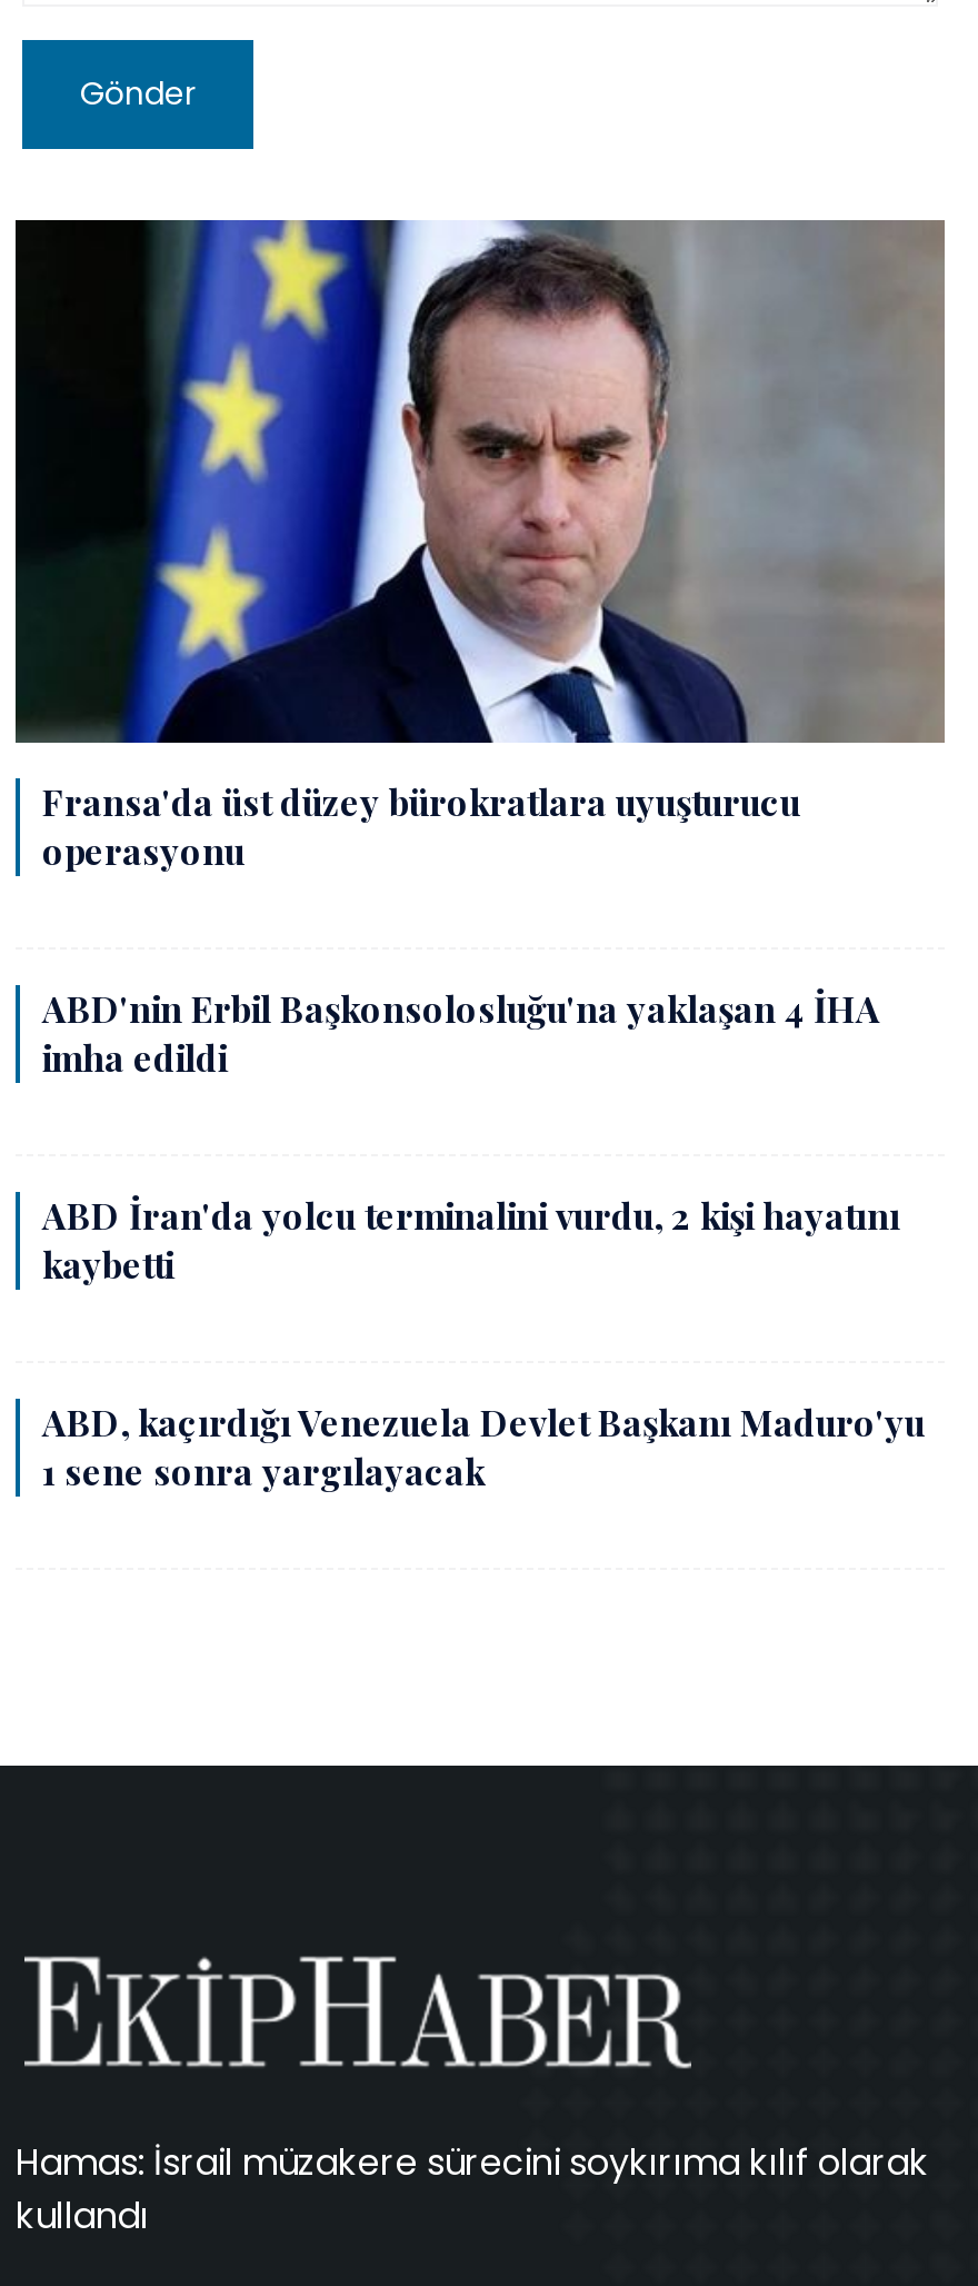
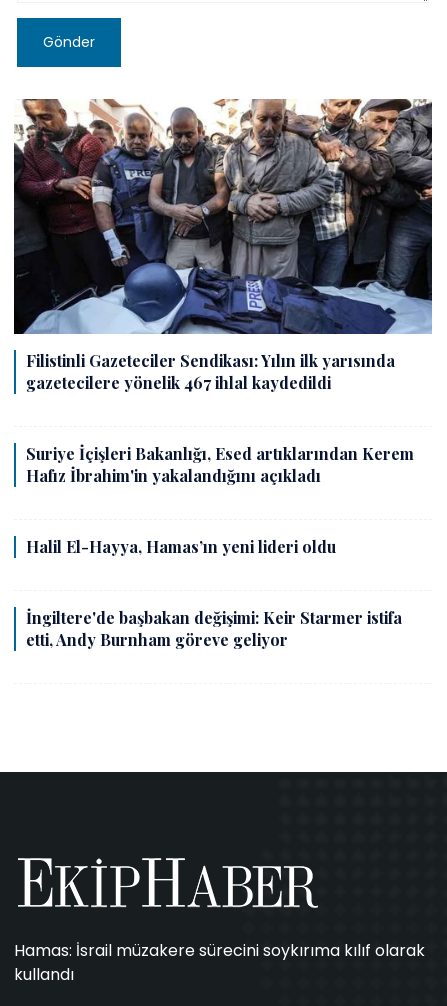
- [image]
- Fransa'da üst düzey bürokratlara uyuşturucu
- operasyonu
+ [image]
+ Filistinli Gazeteciler Sendikası: Yılın ilk yarısında
+ gazetecilere yönelik 467 ihlal kaydedildi

- ABD'nin Erbil Başkonsolosluğu'na yaklaşan 4 İHA
- imha edildi
+ Suriye İçişleri Bakanlığı, Esed artıklarından Kerem
+ Hafız İbrahim'in yakalandığını açıkladı

- ABD İran'da yolcu terminalini vurdu, 2 kişi hayatını
- kaybetti
+ Halil El-Hayya, Hamas’ın yeni lideri oldu

- ABD, kaçırdığı Venezuela Devlet Başkanı Maduro'yu
- 1 sene sonra yargılayacak
+ İngiltere'de başbakan değişimi: Keir Starmer istifa
+ etti, Andy Burnham göreve geliyor
